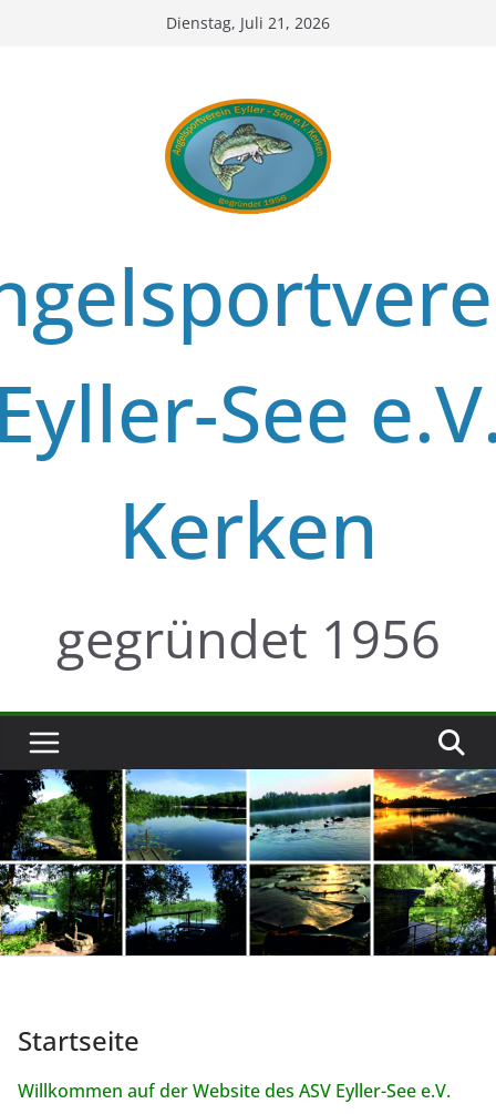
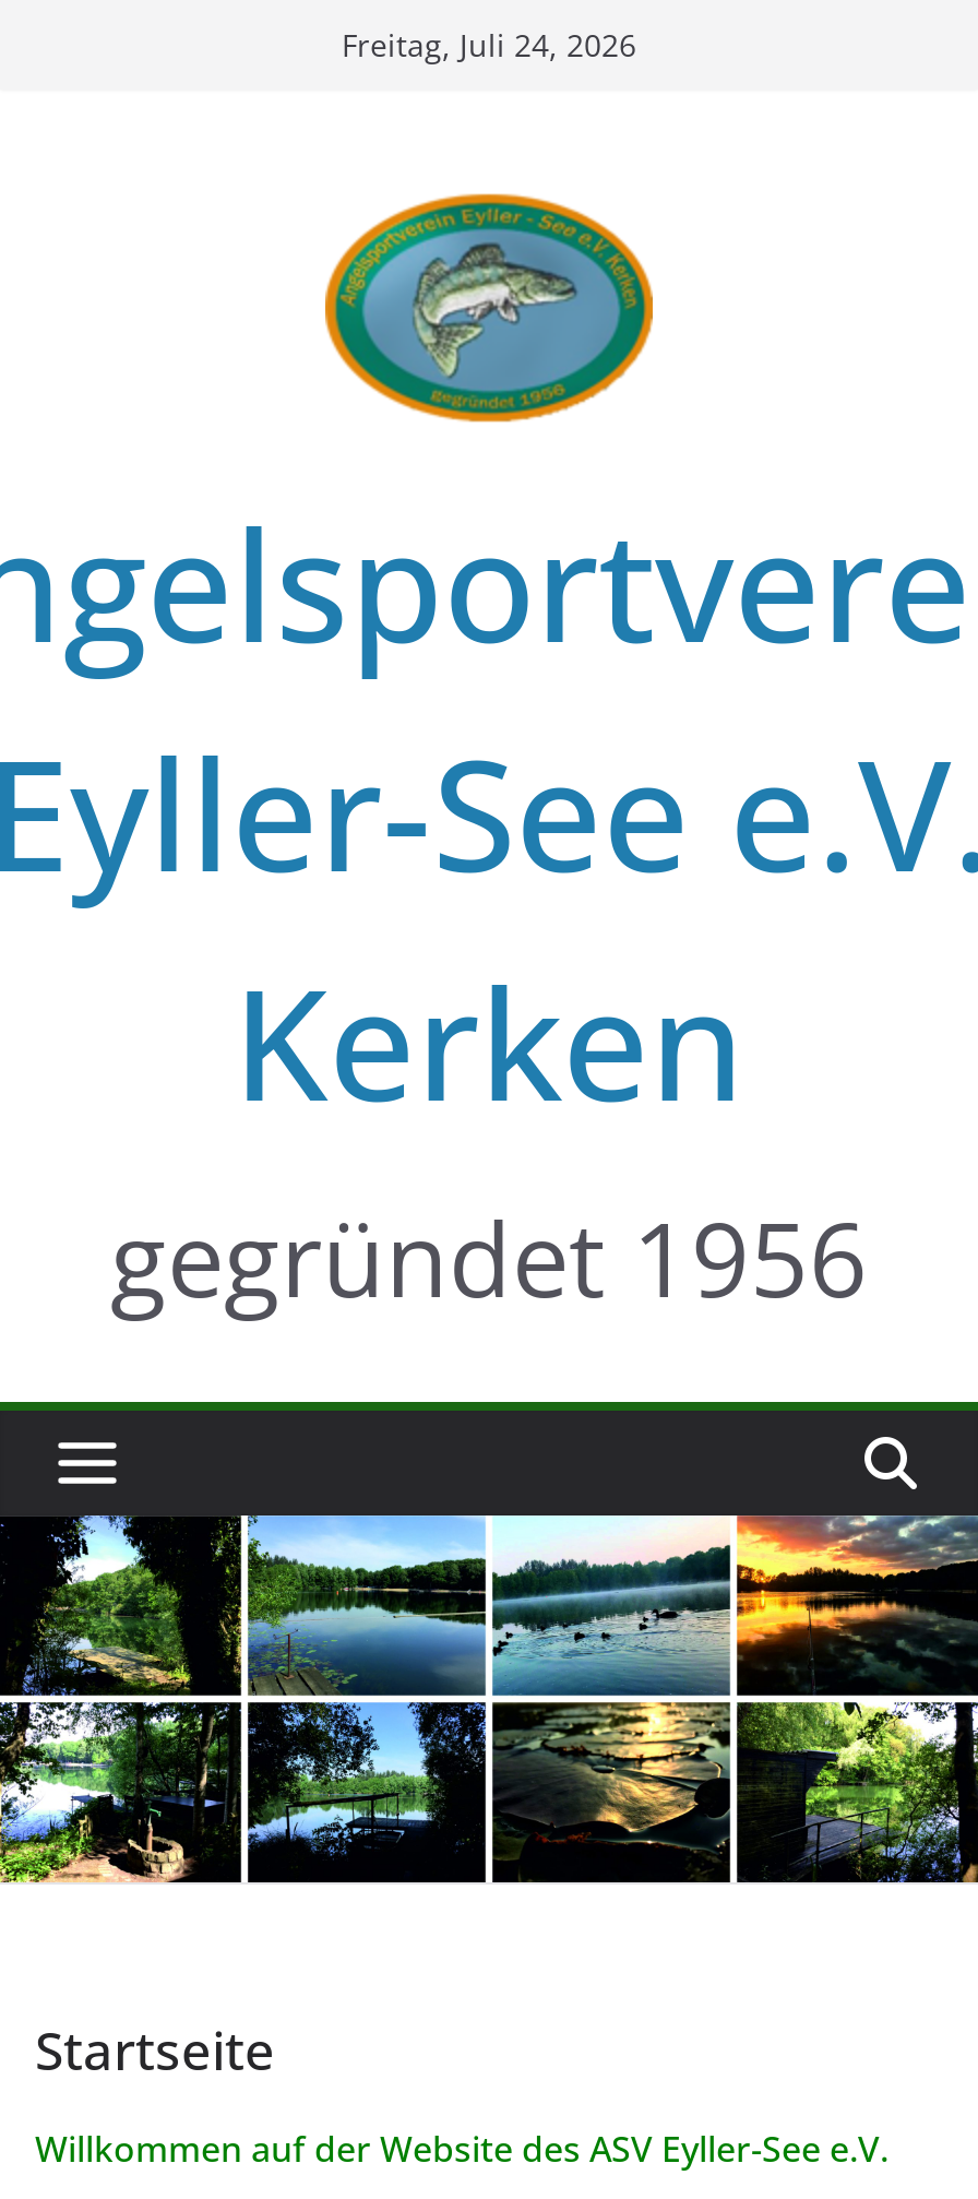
- Dienstag, Juli 21, 2026
+ Freitag, Juli 24, 2026
